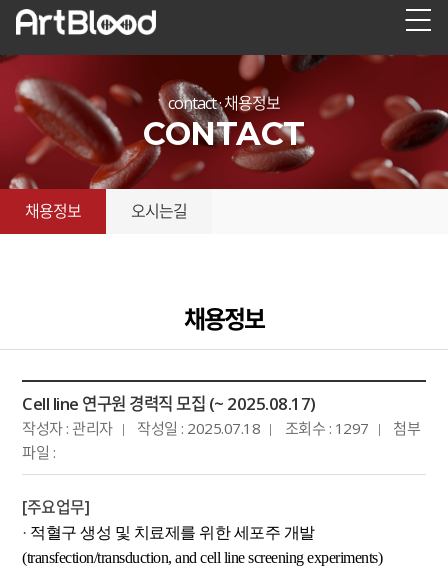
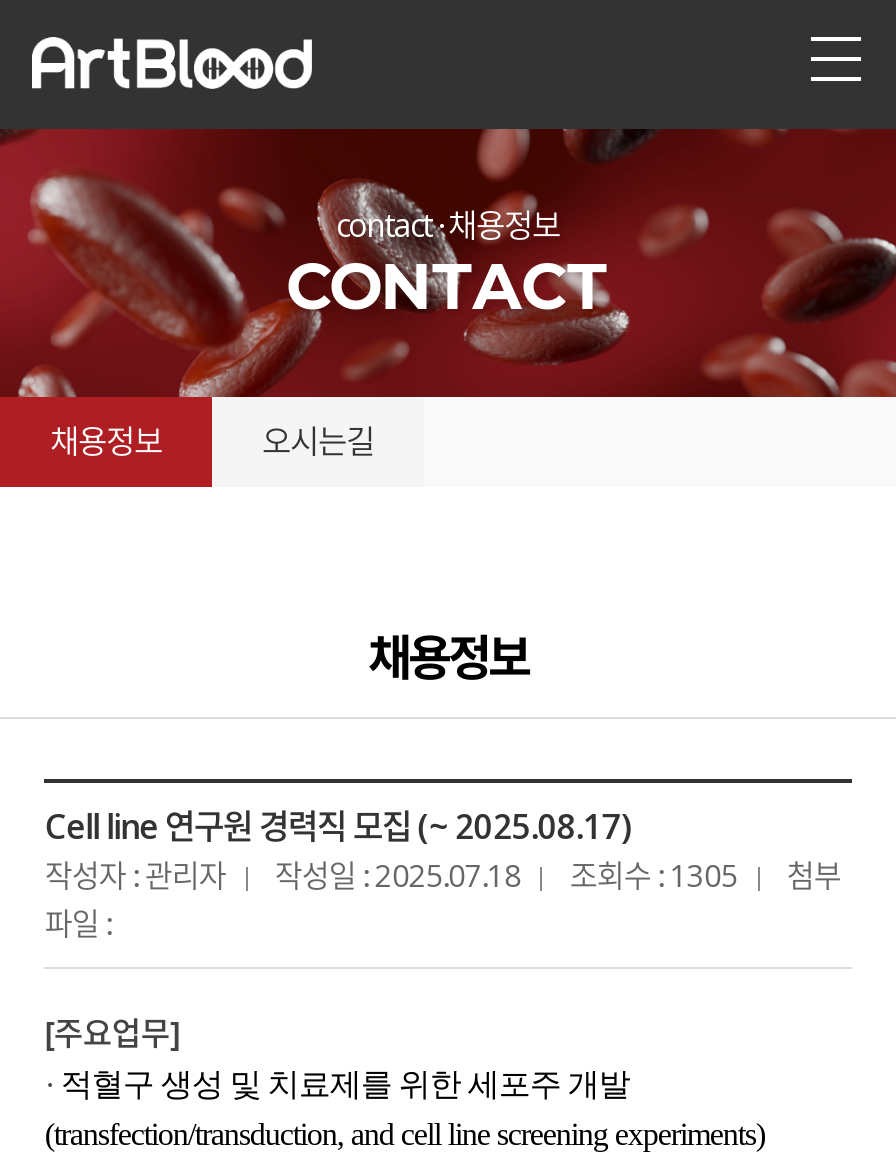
- 작성자 : 관리자 작성일 : 2025.07.18 조회수 : 1297 첨부
+ 작성자 : 관리자 작성일 : 2025.07.18 조회수 : 1305 첨부
